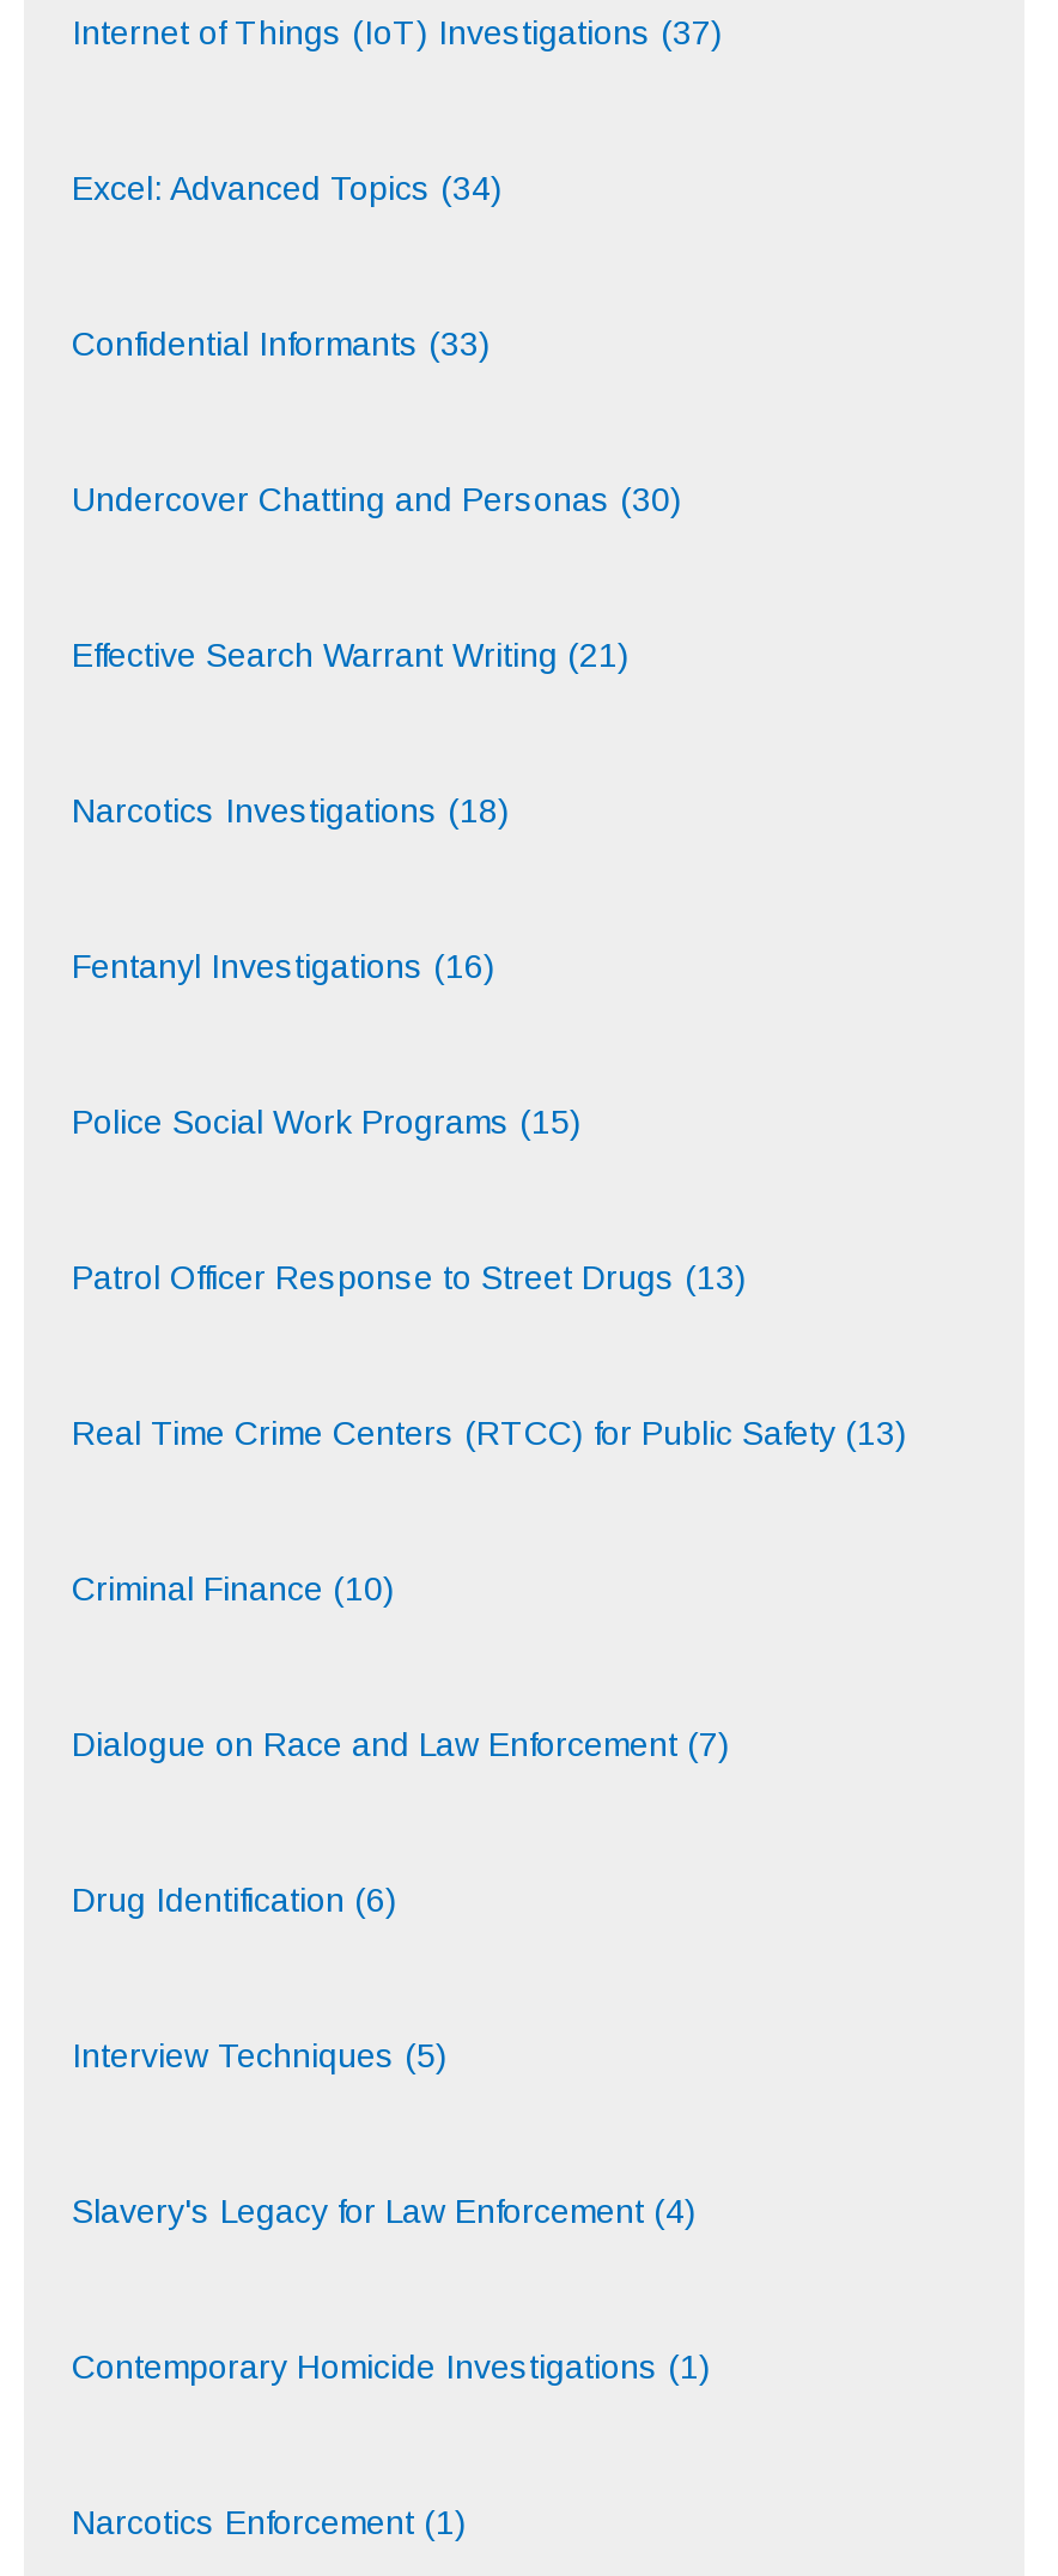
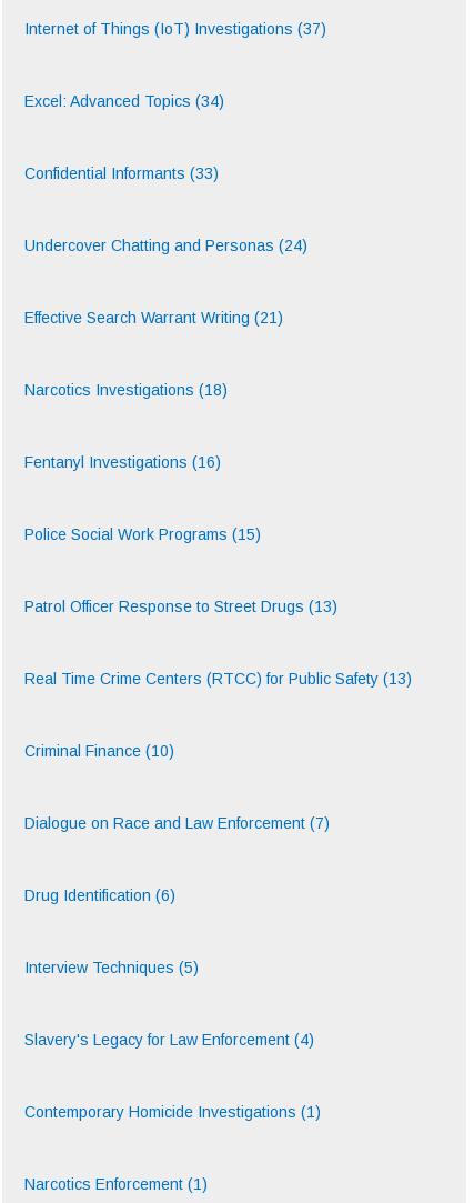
- Undercover Chatting and Personas (30)
+ Undercover Chatting and Personas (24)
